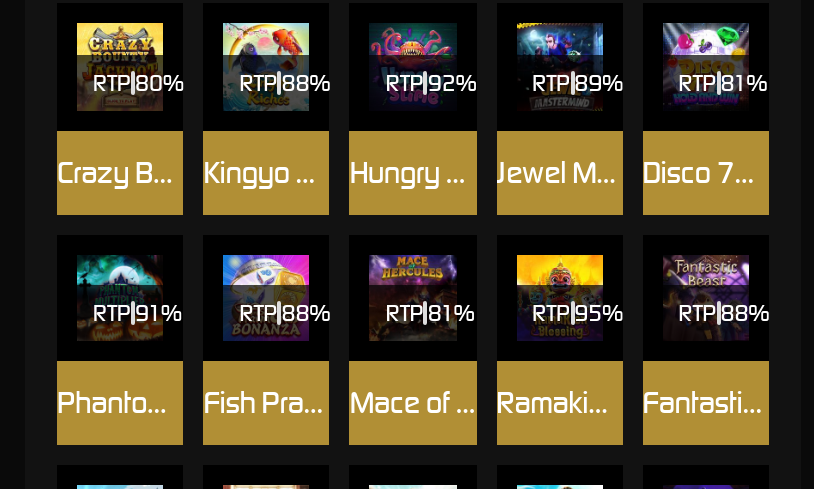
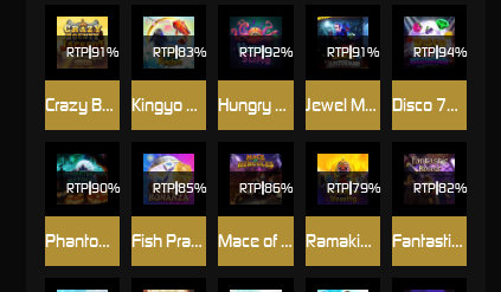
- RTP 80%
+ RTP 91%

- RTP 88%
+ RTP 83%

- RTP 89%
+ RTP 91%

- RTP 81%
+ RTP 94%

- RTP 91%
+ RTP 90%

- RTP 88%
+ RTP 85%

- RTP 81%
+ RTP 86%

- RTP 95%
+ RTP 79%

- RTP 88%
+ RTP 82%
